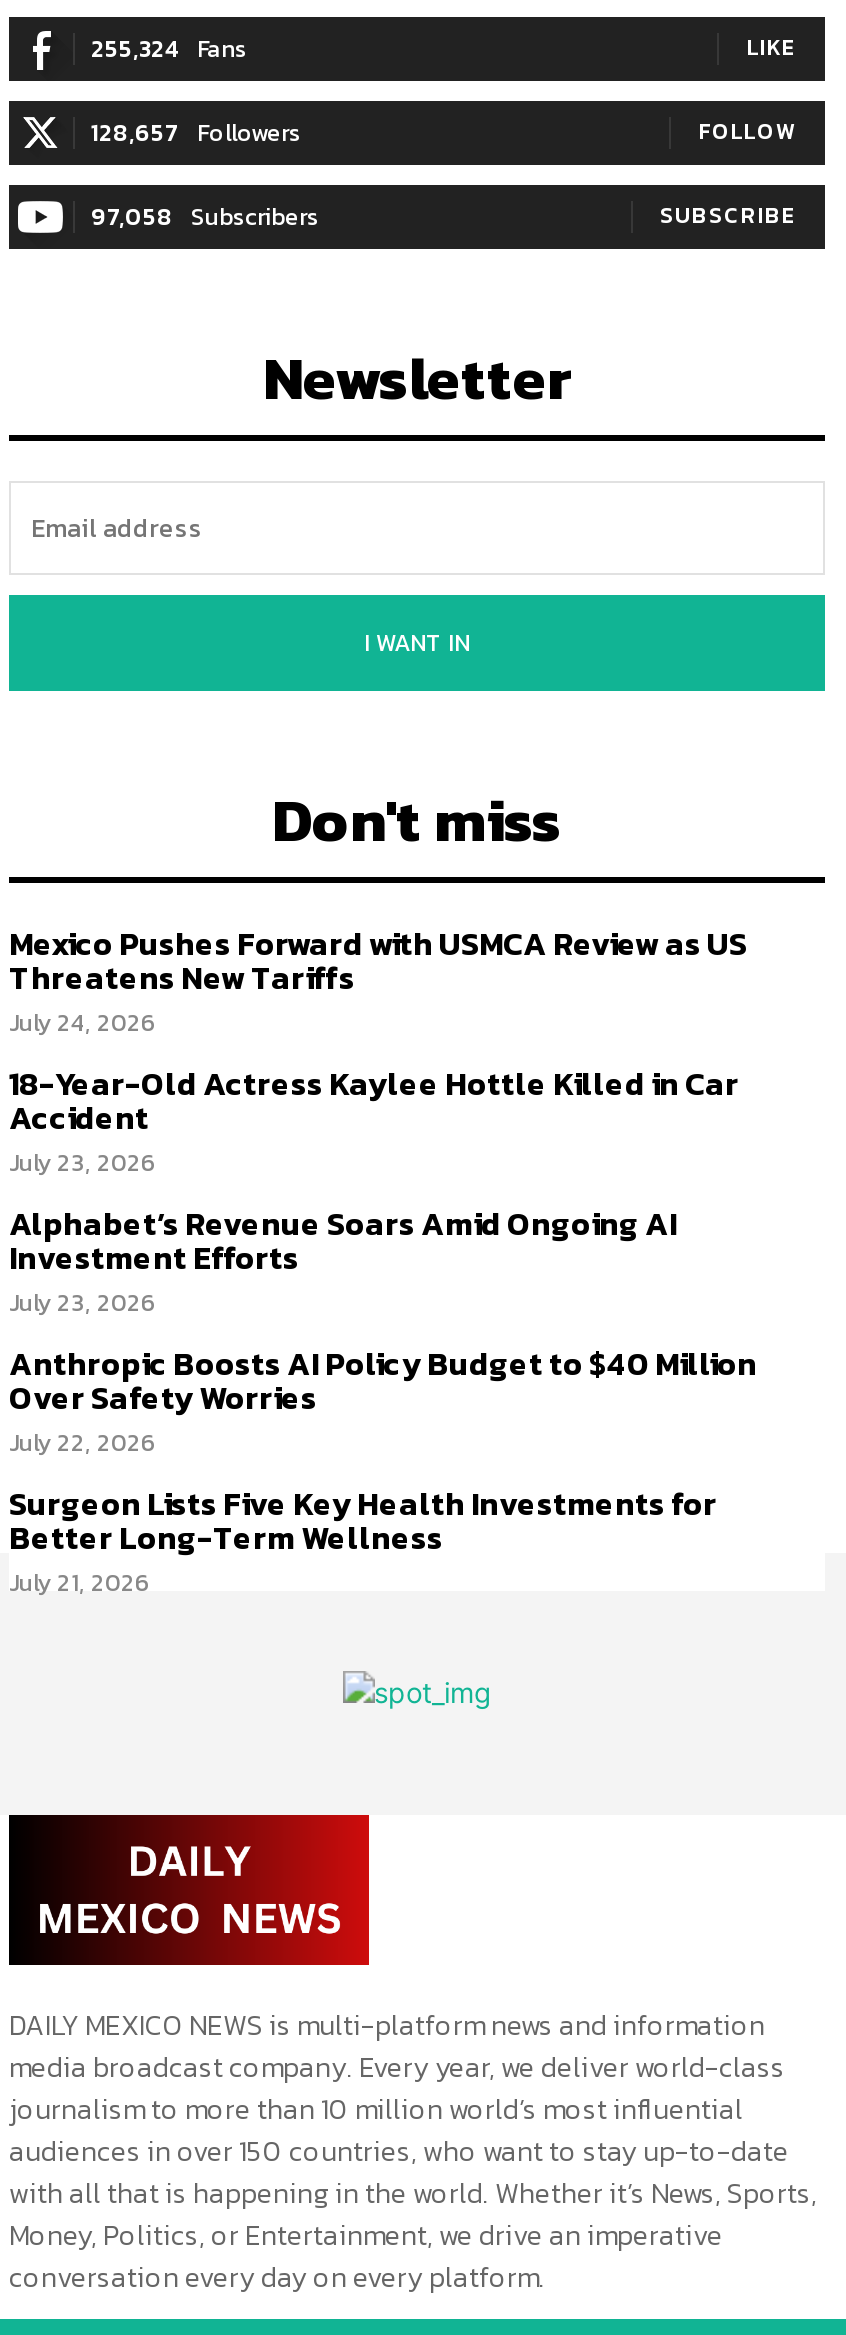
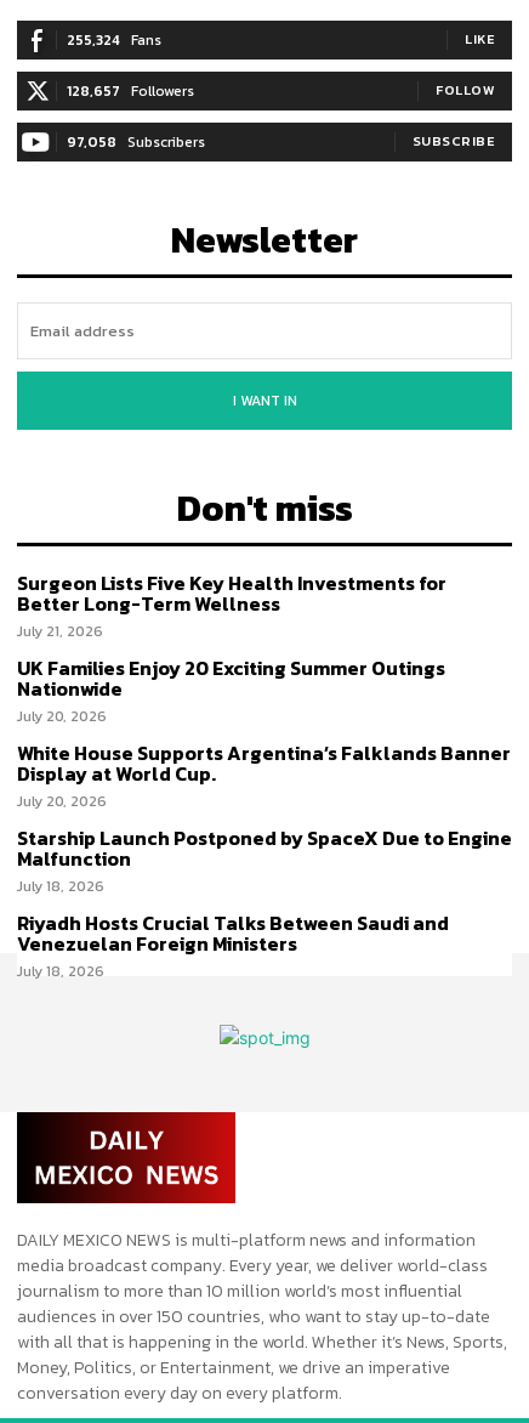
- Mexico Pushes Forward with USMCA Review as US
- Threatens New Tariffs
- July 24, 2026
- 18-Year-Old Actress Kaylee Hottle Killed in Car
- Accident
- July 23, 2026
- Alphabet’s Revenue Soars Amid Ongoing AI
- Investment Efforts
- July 23, 2026
- Anthropic Boosts AI Policy Budget to $40 Million
- Over Safety Worries
- July 22, 2026

moved up: Surgeon Lists Five Key Health Investments for | Better Long-Term Wellness | July 21, 2026

+ UK Families Enjoy 20 Exciting Summer Outings
+ Nationwide
+ July 20, 2026
+ White House Supports Argentina’s Falklands Banner
+ Display at World Cup.
+ July 20, 2026
+ Starship Launch Postponed by SpaceX Due to Engine
+ Malfunction
+ July 18, 2026
+ Riyadh Hosts Crucial Talks Between Saudi and
+ Venezuelan Foreign Ministers
+ July 18, 2026
